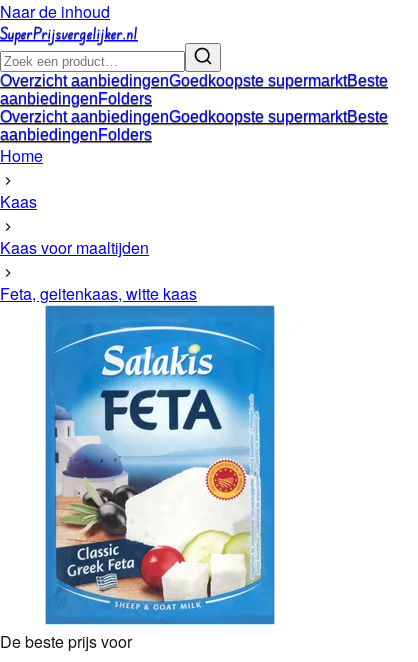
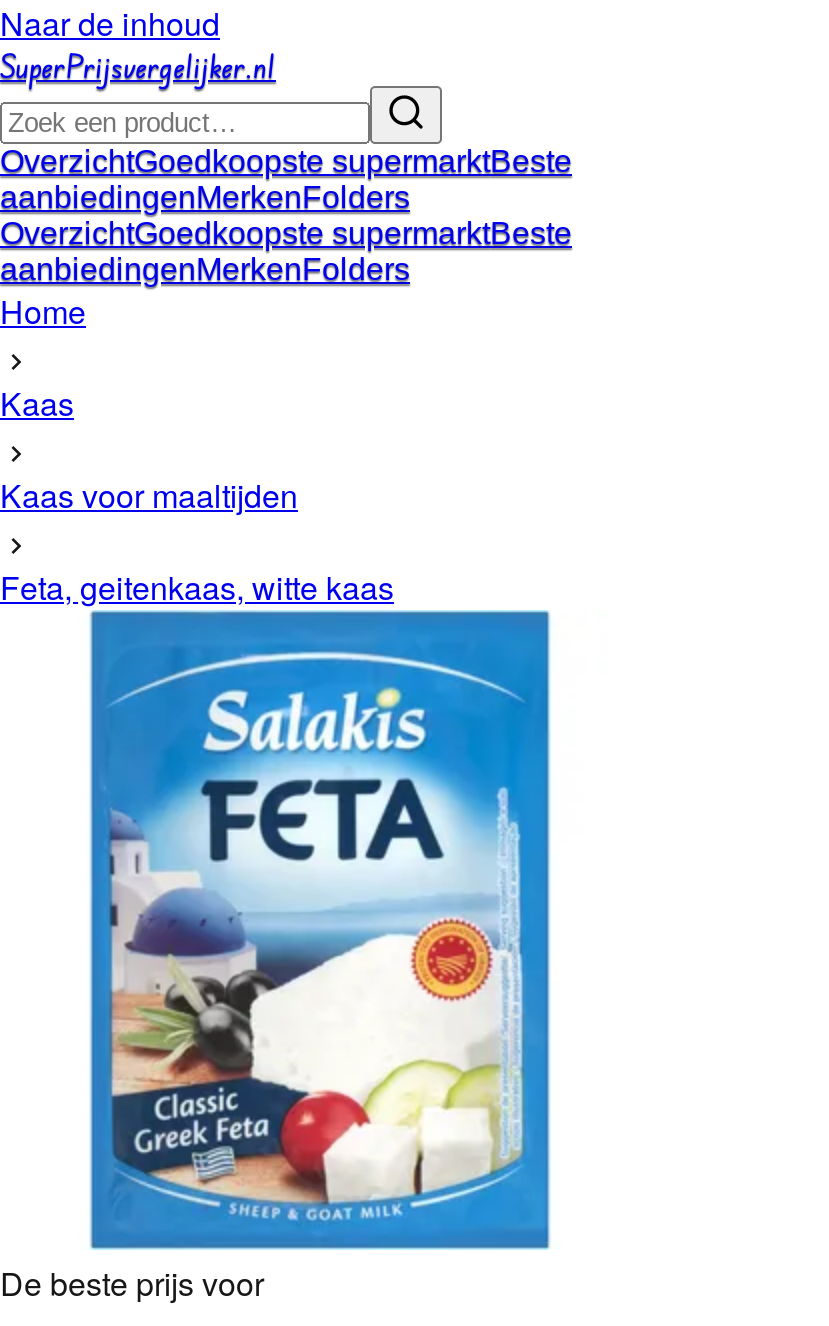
- Overzicht aanbiedingenGoedkoopste supermarktBeste
- aanbiedingenFolders
- Overzicht aanbiedingenGoedkoopste supermarktBeste
- aanbiedingenFolders
+ OverzichtGoedkoopste supermarktBeste
+ aanbiedingenMerkenFolders
+ OverzichtGoedkoopste supermarktBeste
+ aanbiedingenMerkenFolders
